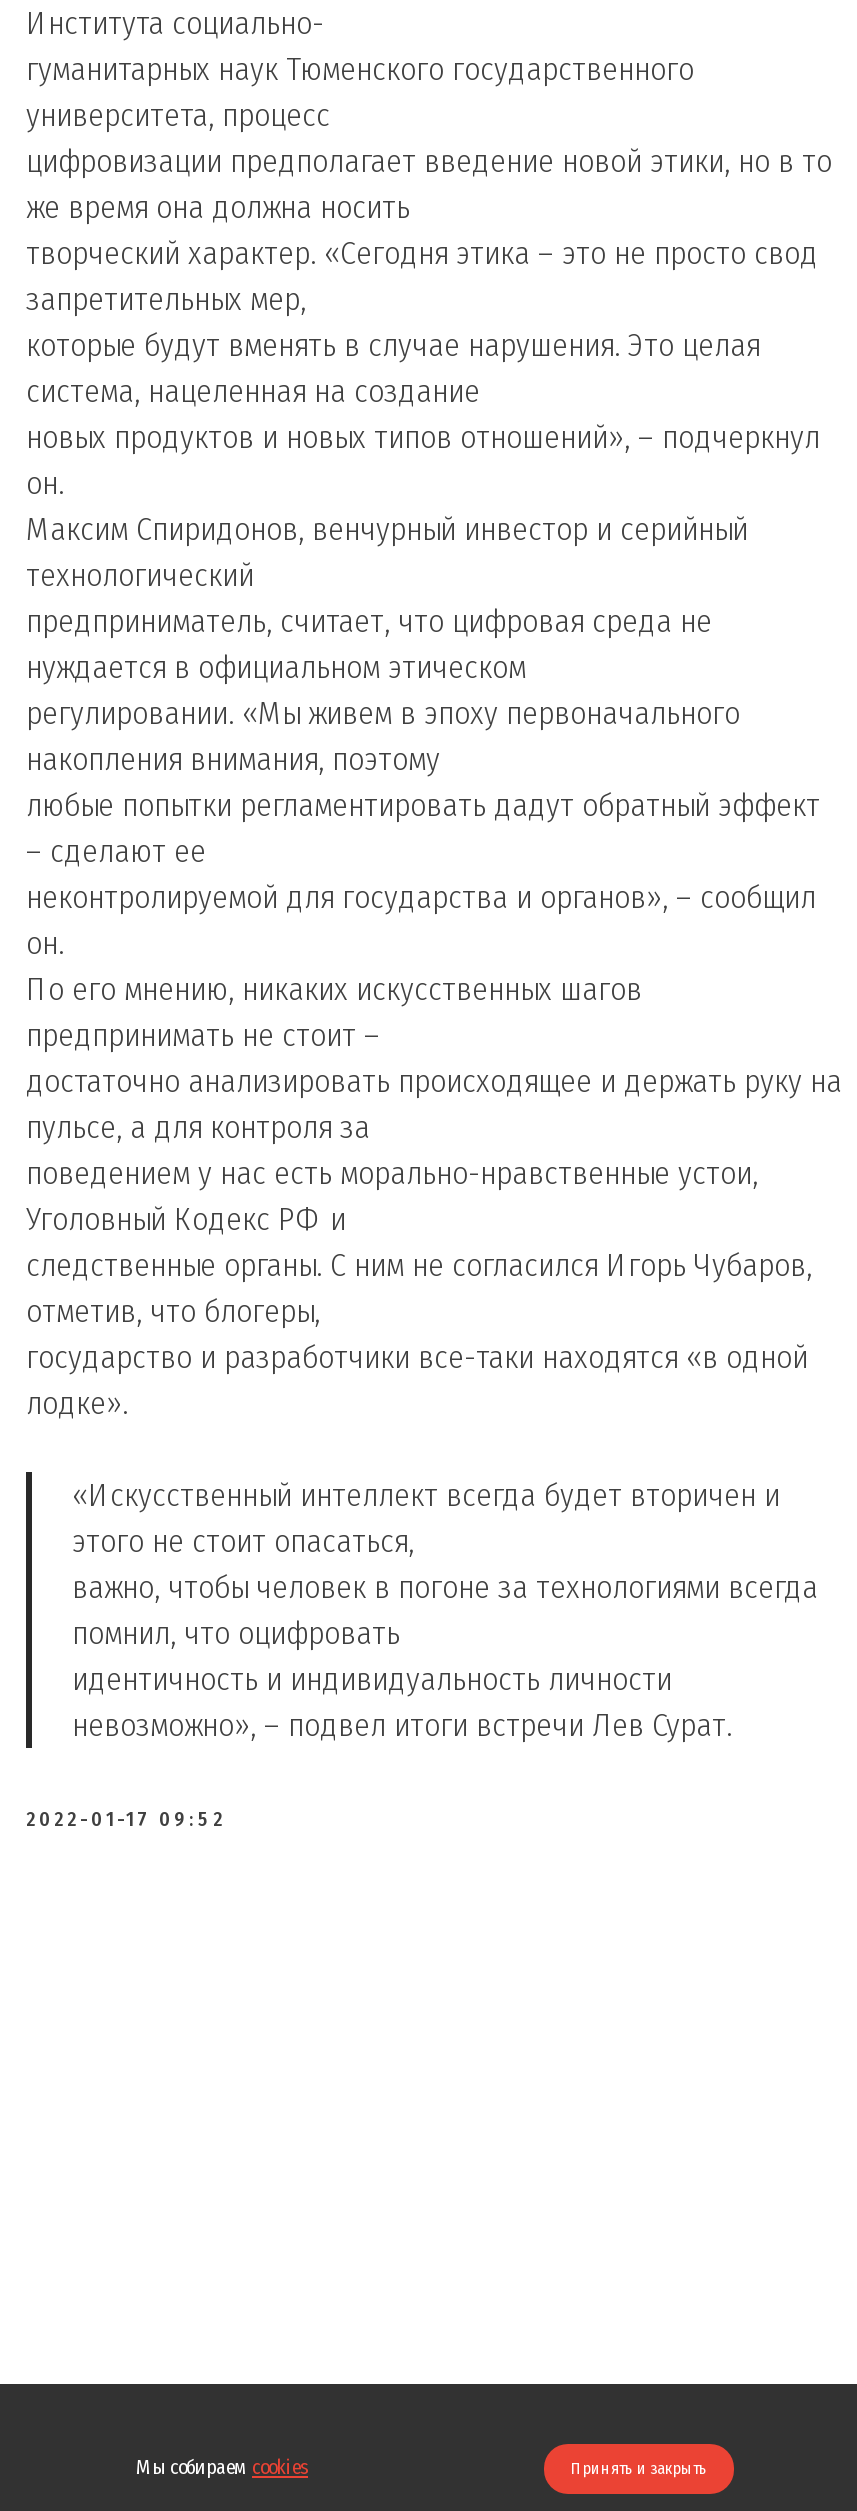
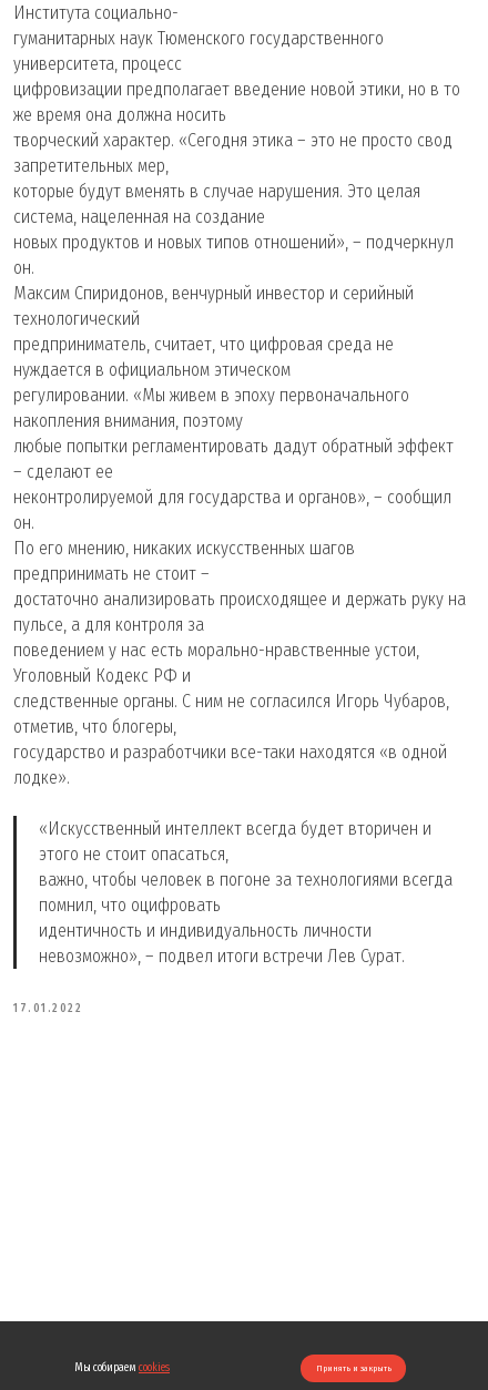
- 2022-01-17 09:52
+ 17.01.2022
